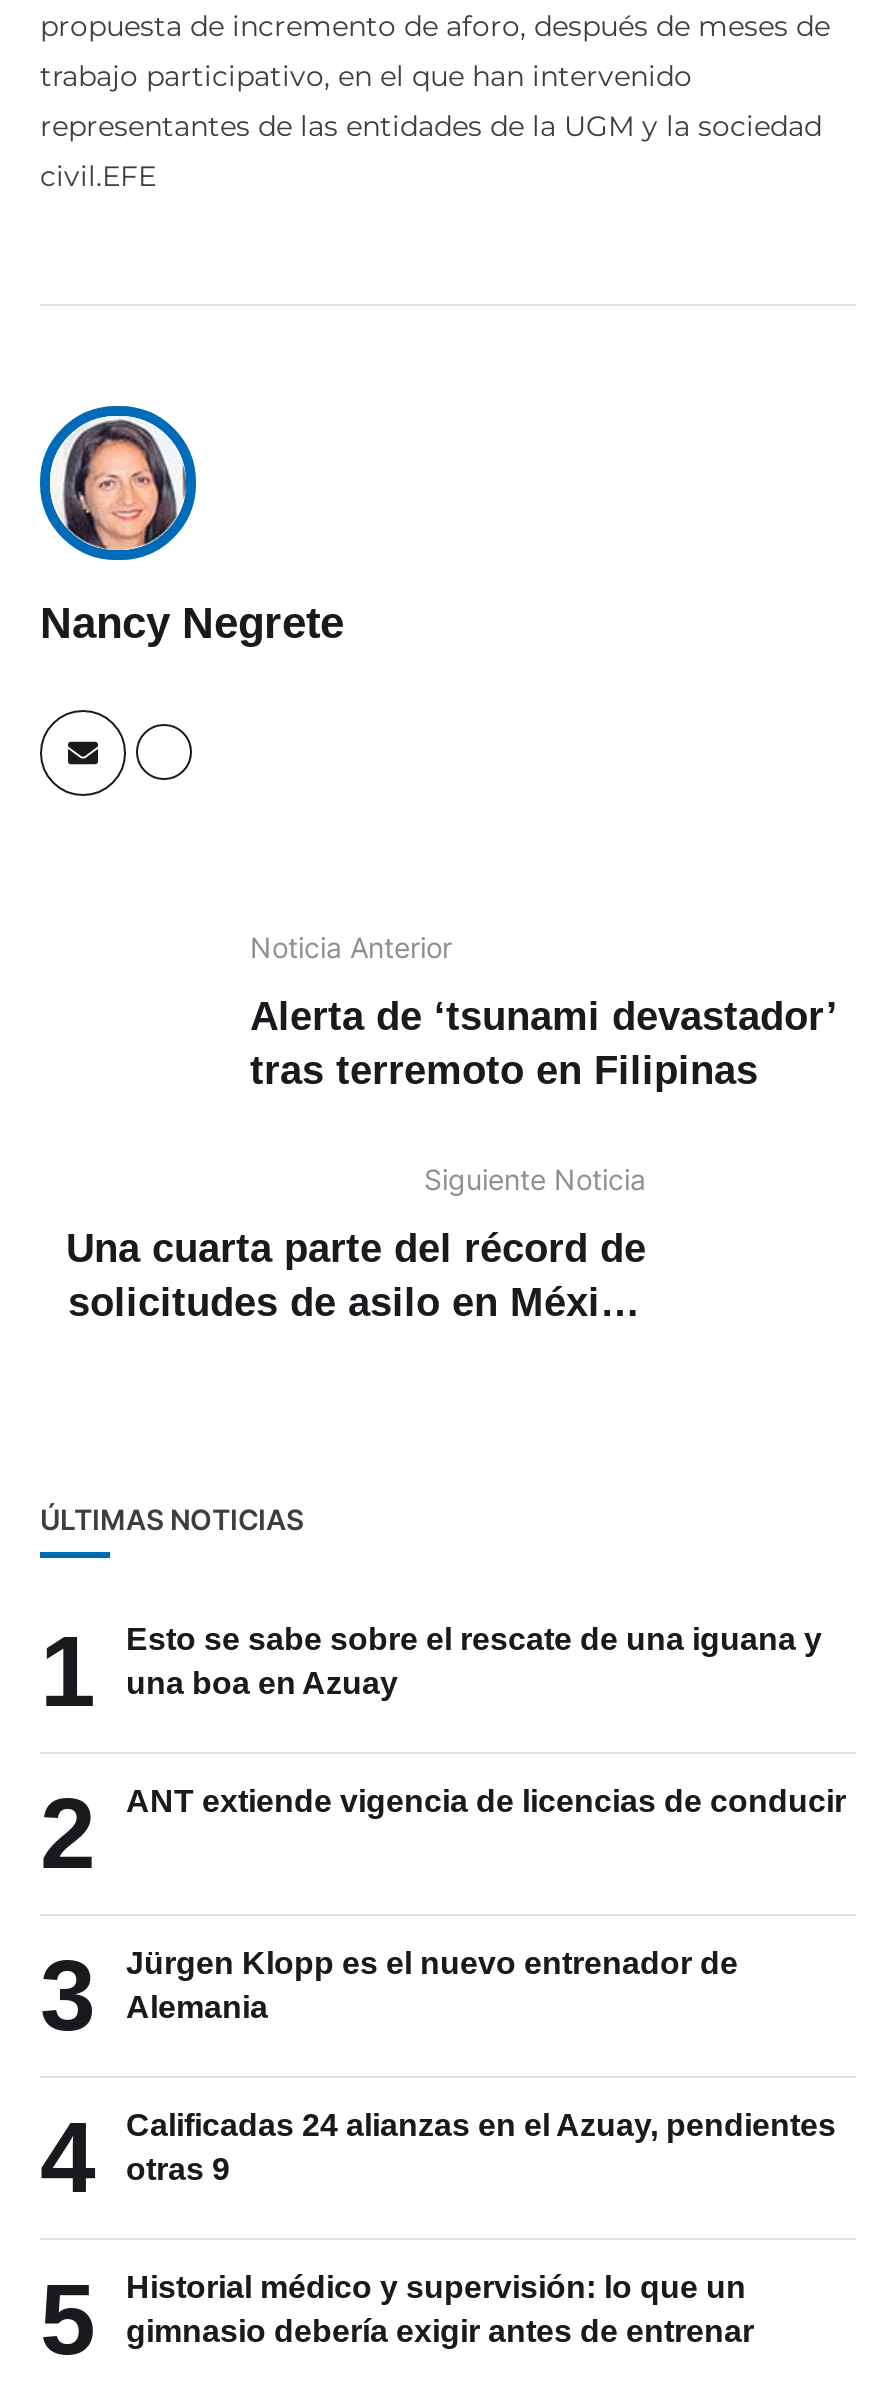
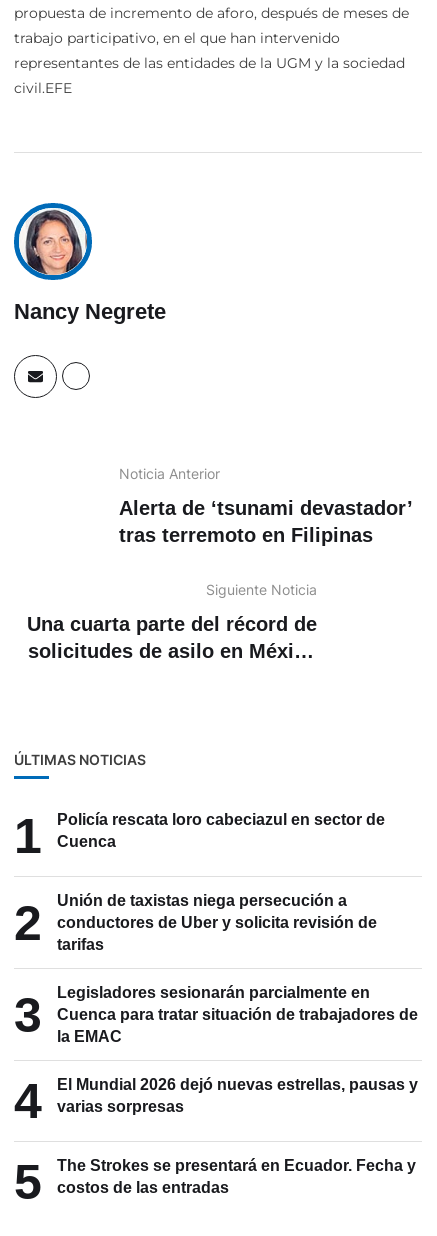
- Esto se sabe sobre el rescate de una iguana y
- una boa en Azuay
+ Policía rescata loro cabeciazul en sector de
+ Cuenca

- ANT extiende vigencia de licencias de conducir
+ Unión de taxistas niega persecución a
+ conductores de Uber y solicita revisión de
+ tarifas

- Jürgen Klopp es el nuevo entrenador de
- Alemania
+ Legisladores sesionarán parcialmente en
+ Cuenca para tratar situación de trabajadores de
+ la EMAC

- Calificadas 24 alianzas en el Azuay, pendientes
- otras 9
+ El Mundial 2026 dejó nuevas estrellas, pausas y
+ varias sorpresas

- Historial médico y supervisión: lo que un
- gimnasio debería exigir antes de entrenar
+ The Strokes se presentará en Ecuador. Fecha y
+ costos de las entradas
